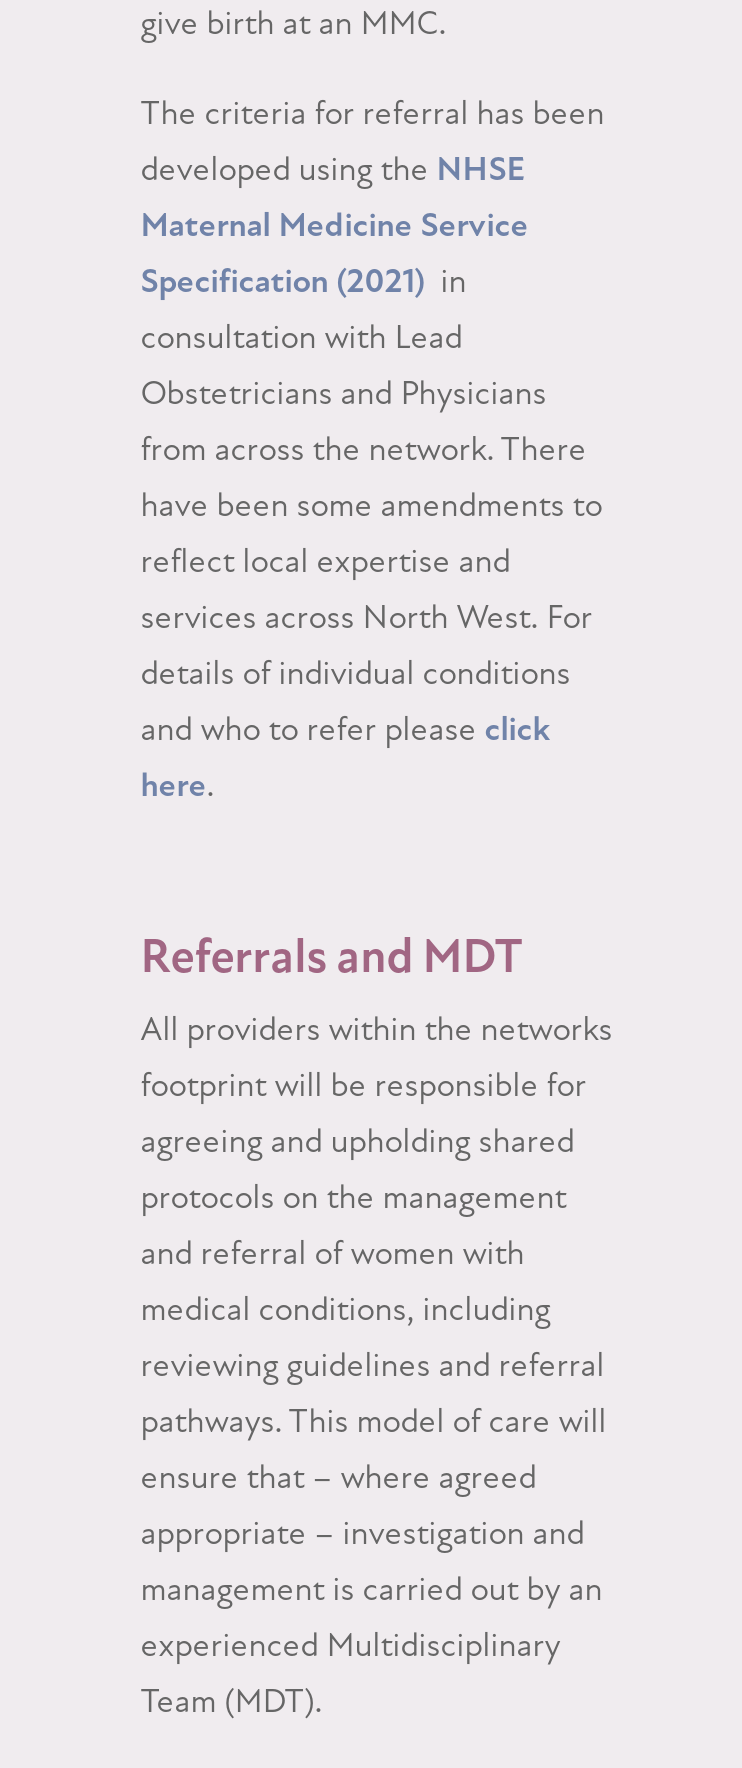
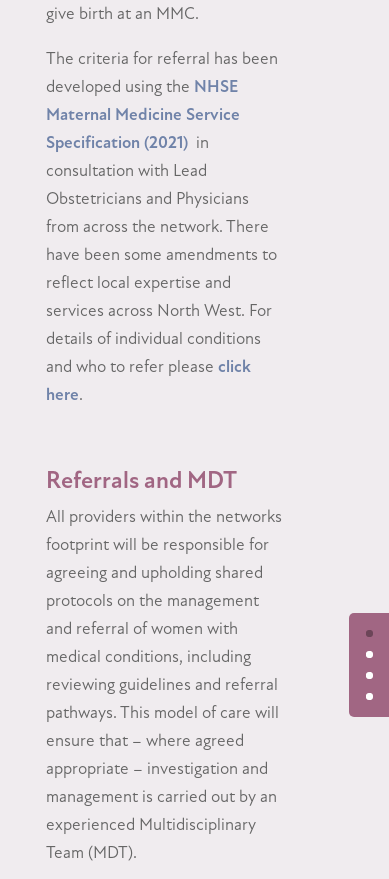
+ [image]
